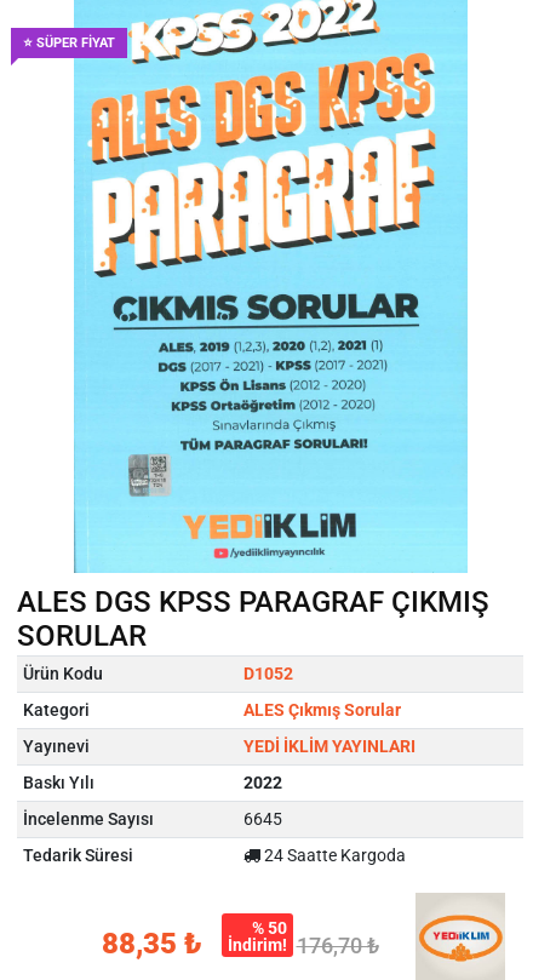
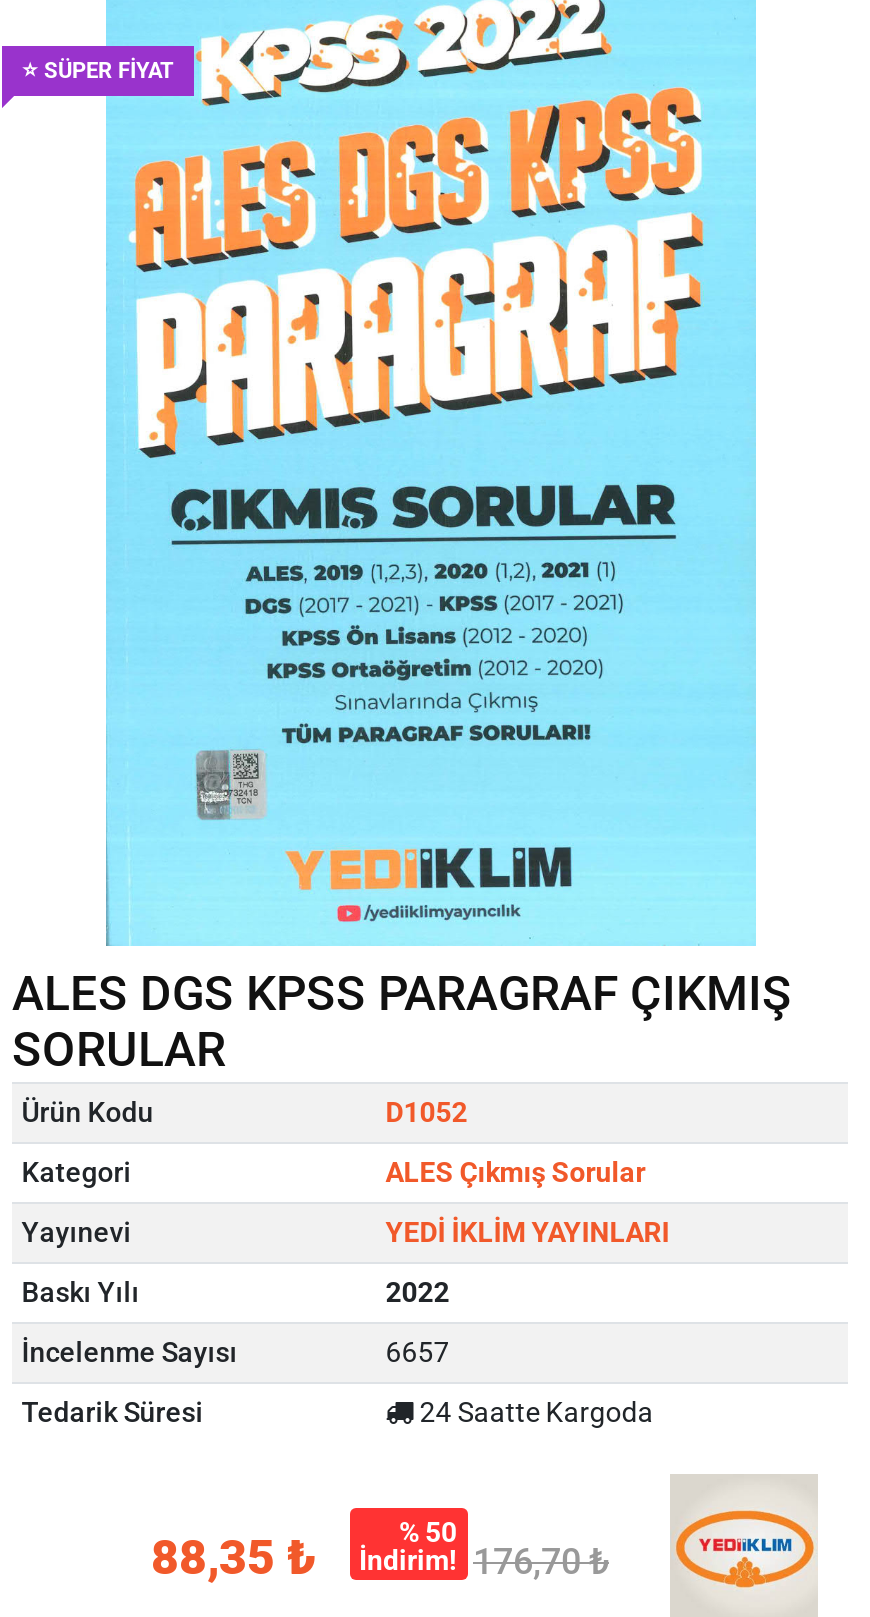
- 6645
+ 6657
